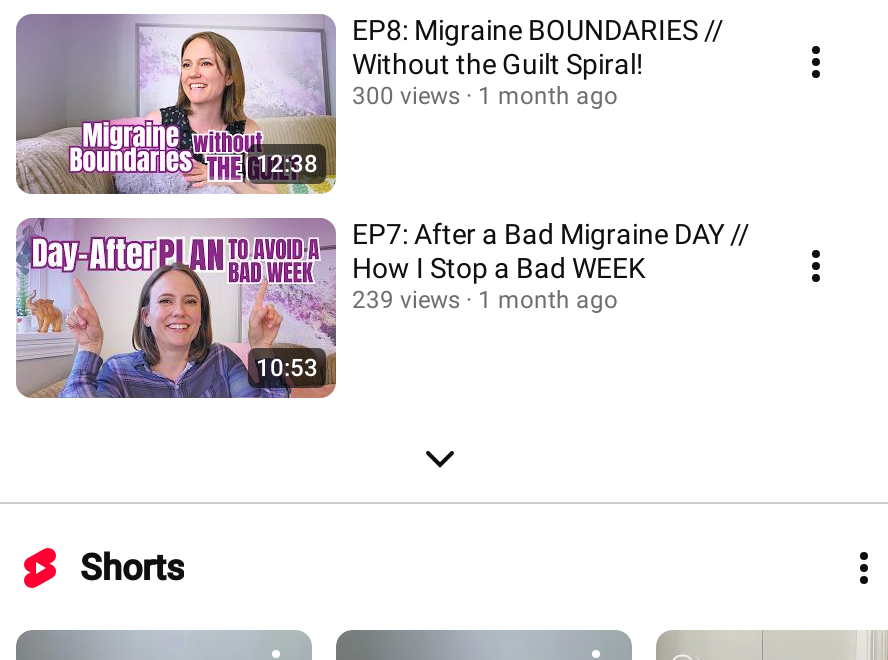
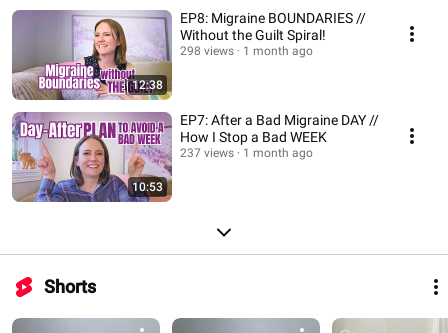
- 300 views 1 month ago
+ 298 views 1 month ago

- 239 views 1 month ago
+ 237 views 1 month ago
